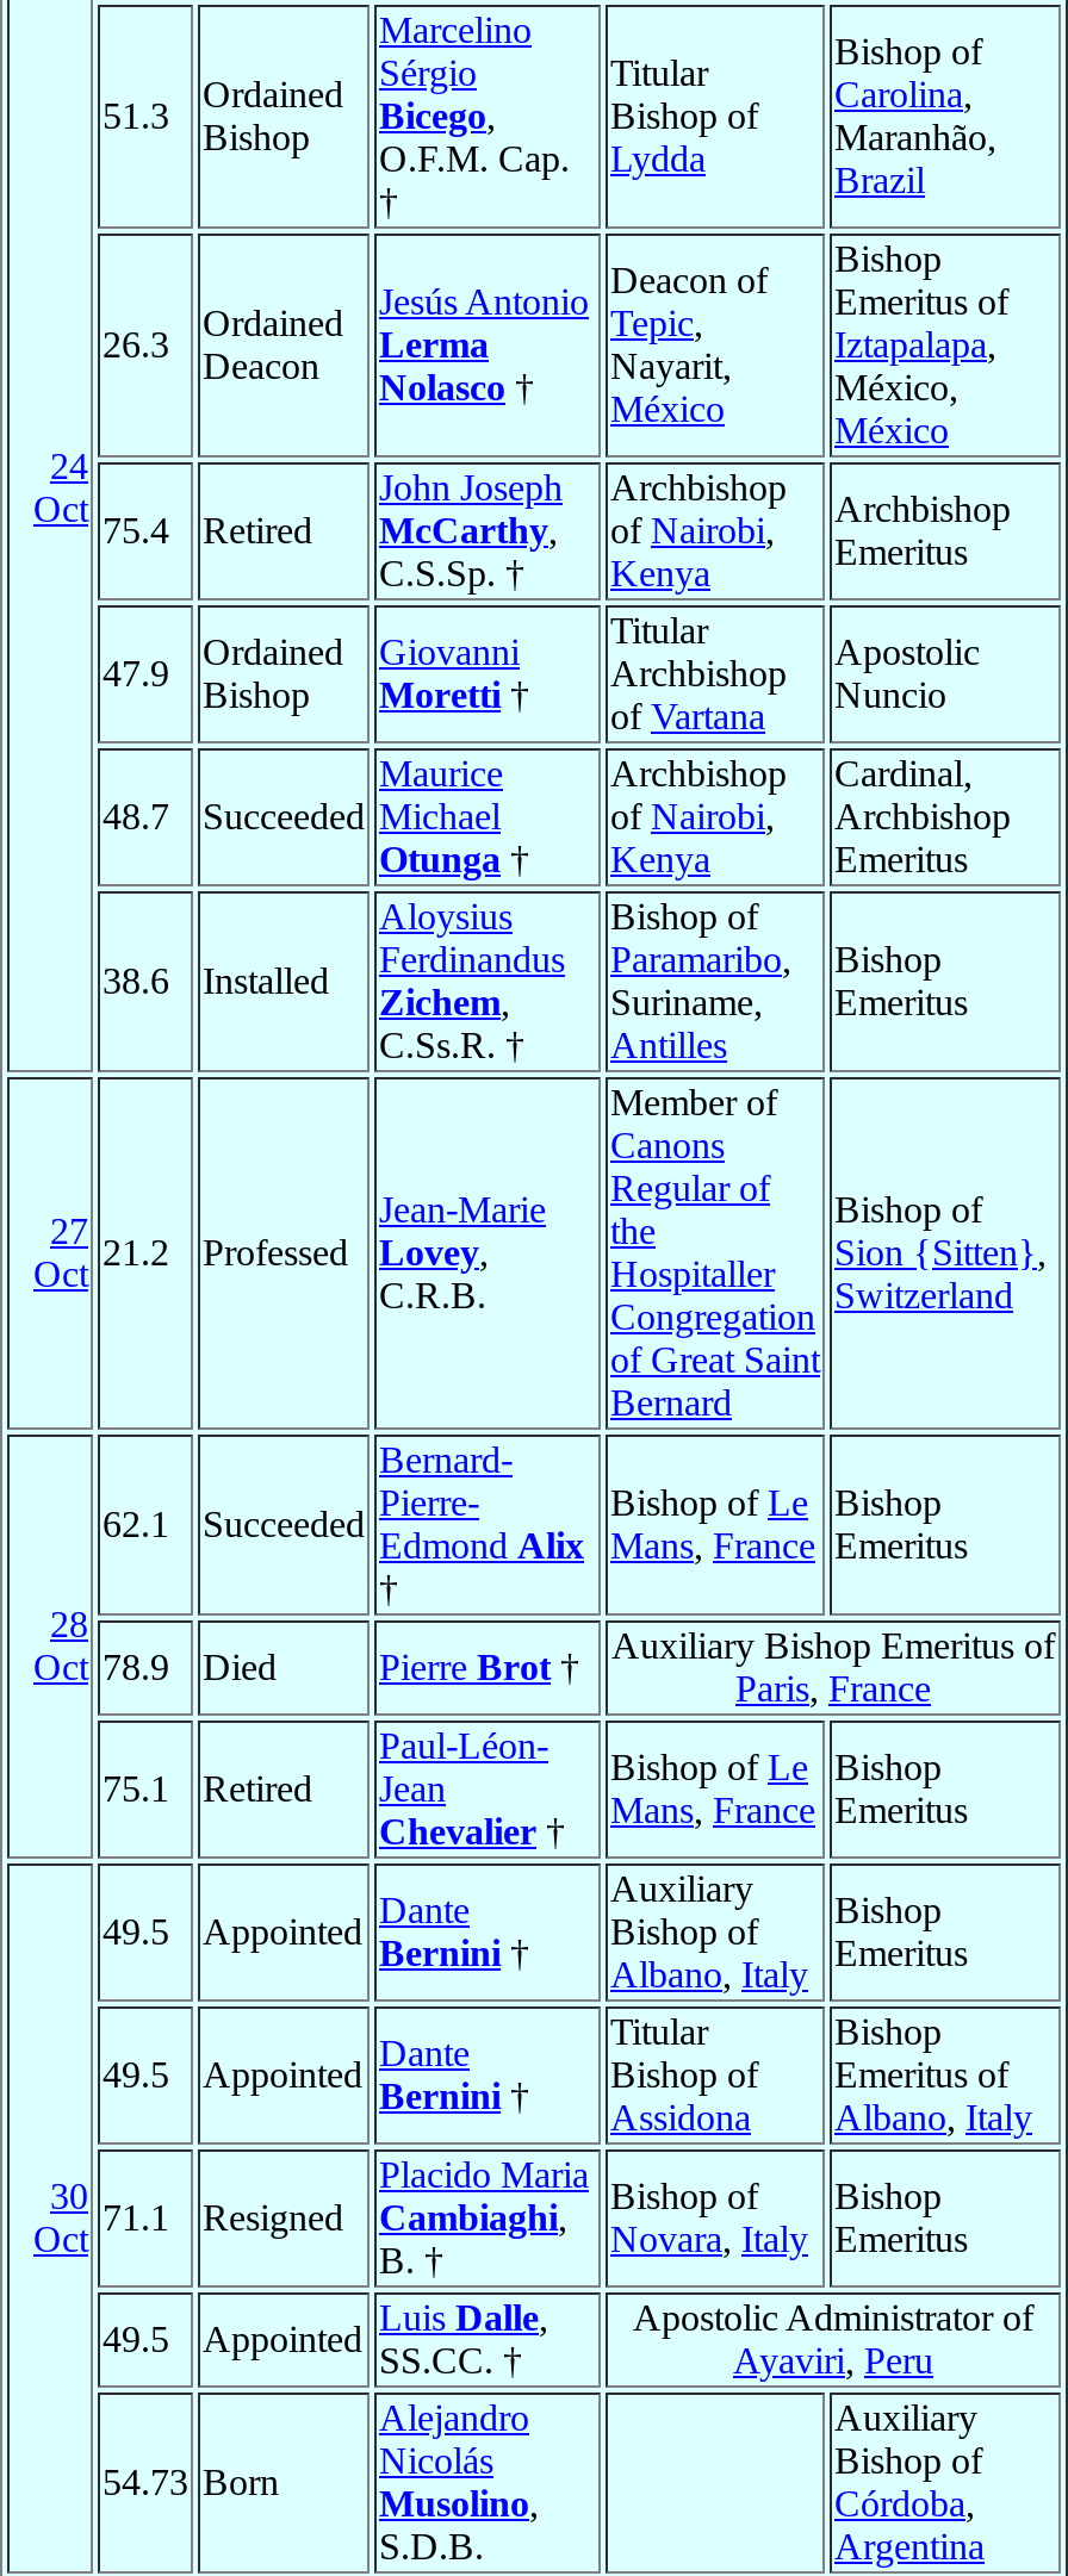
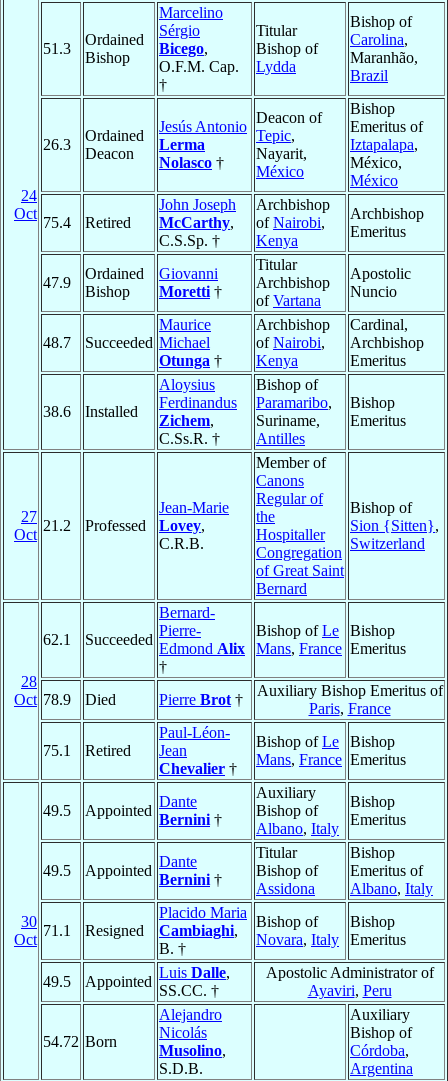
- 54.73 Born
+ 54.72 Born
